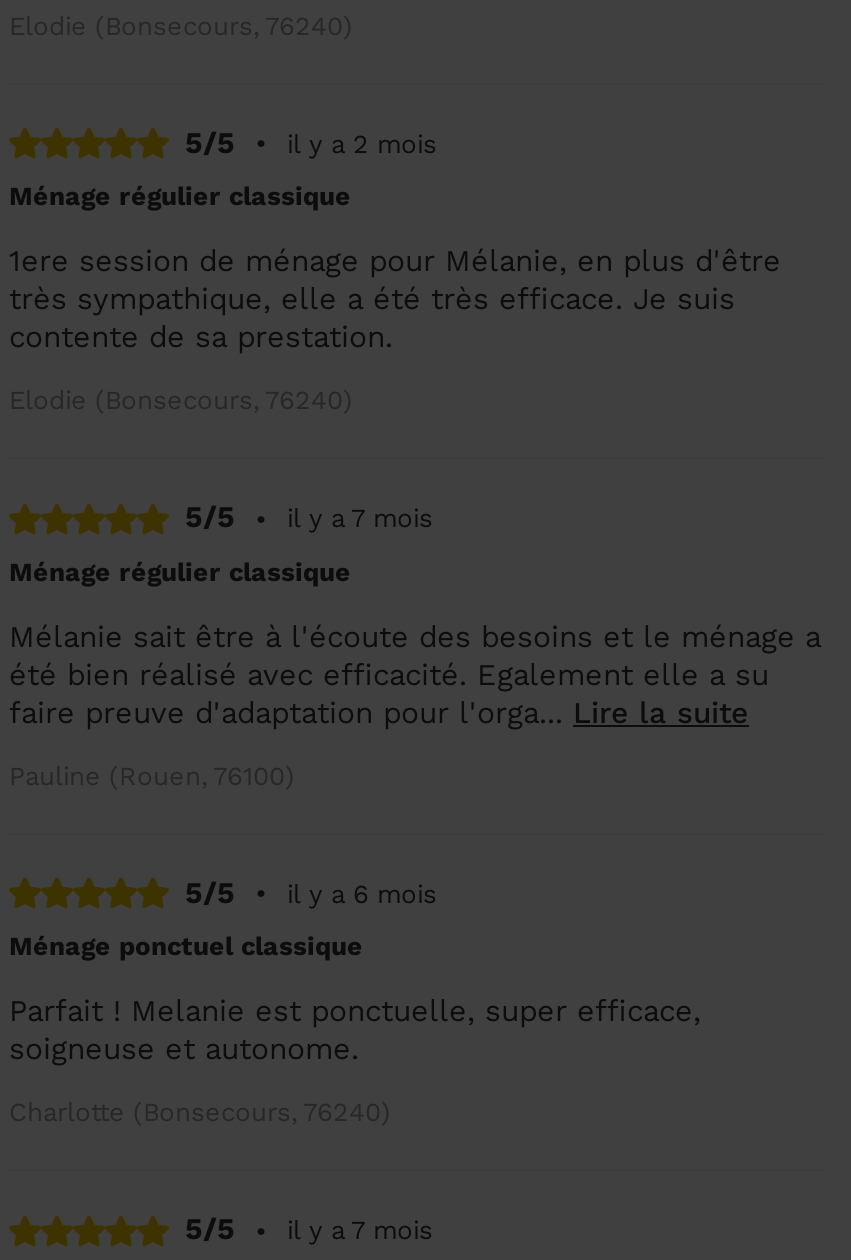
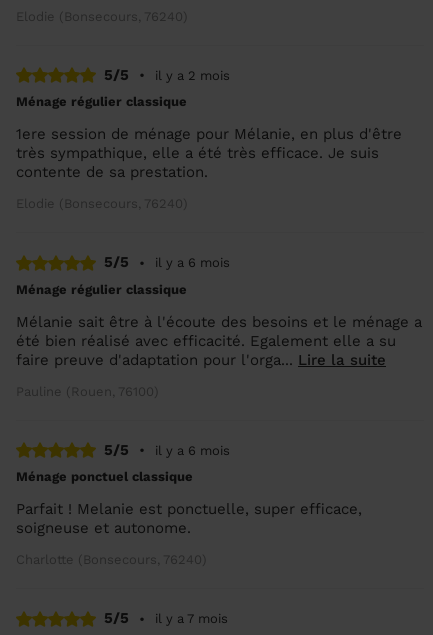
- il y a 7 mois
+ il y a 6 mois
